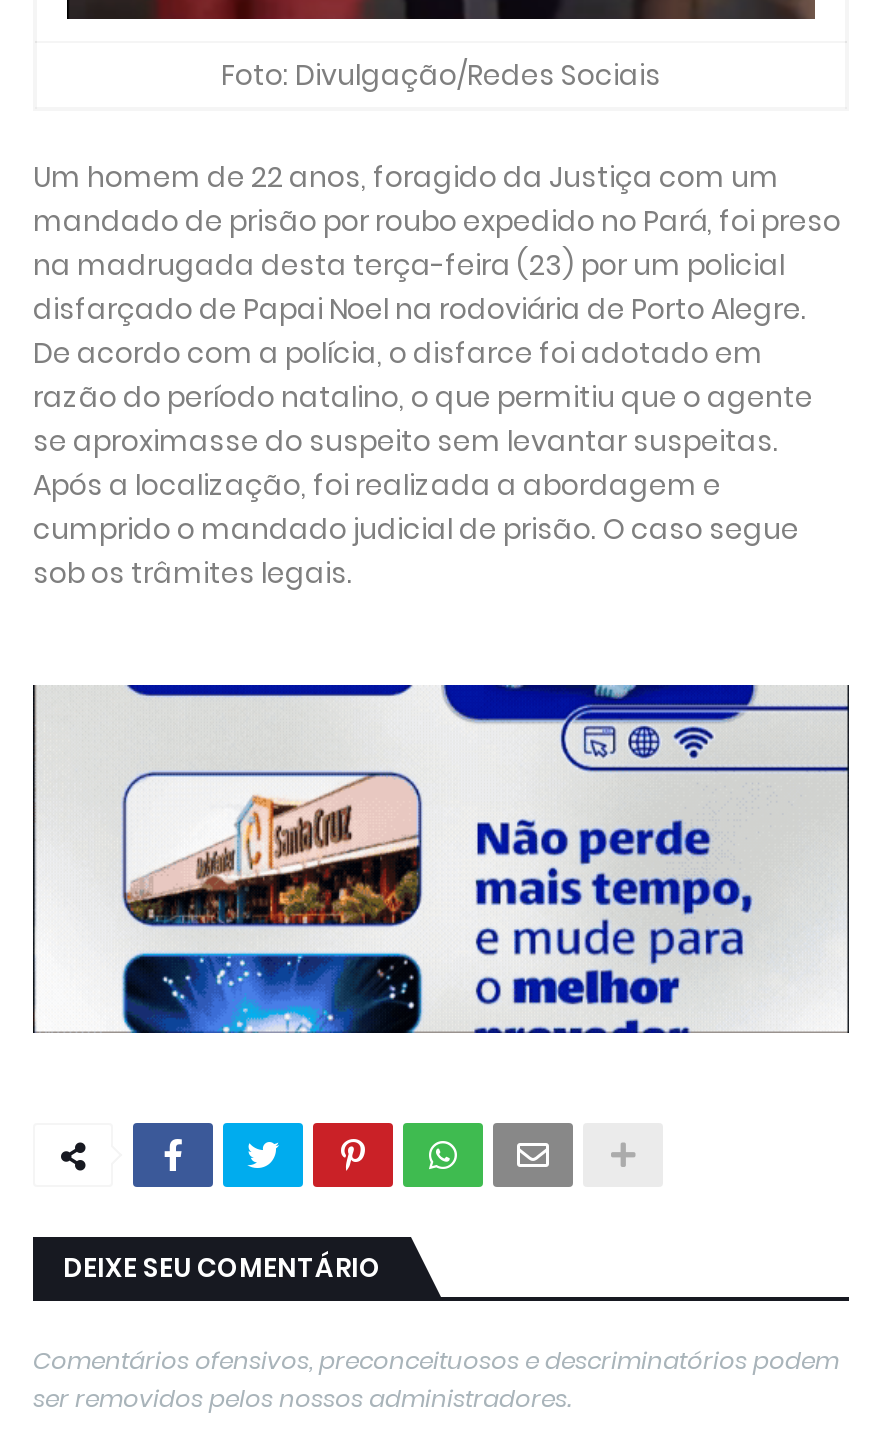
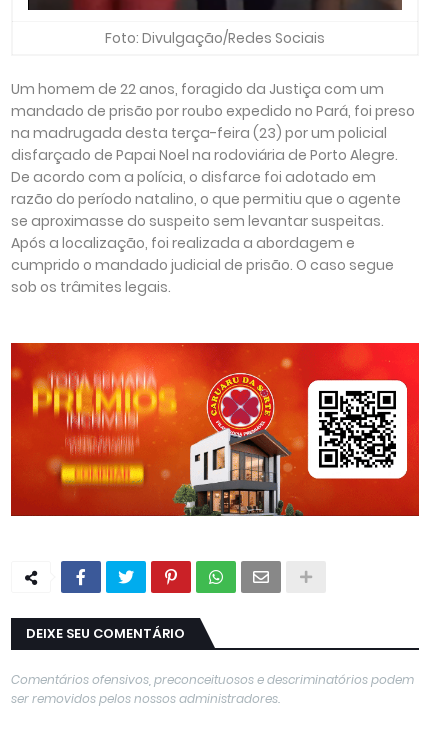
- [image]
+ [image]
